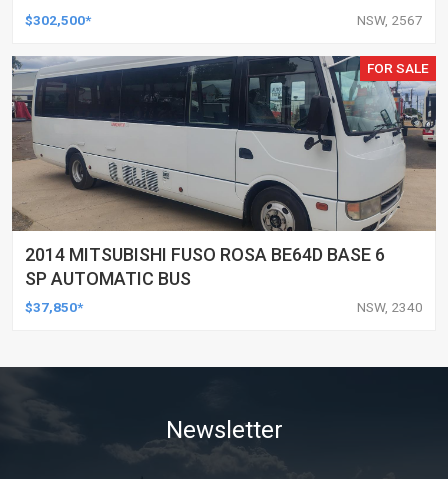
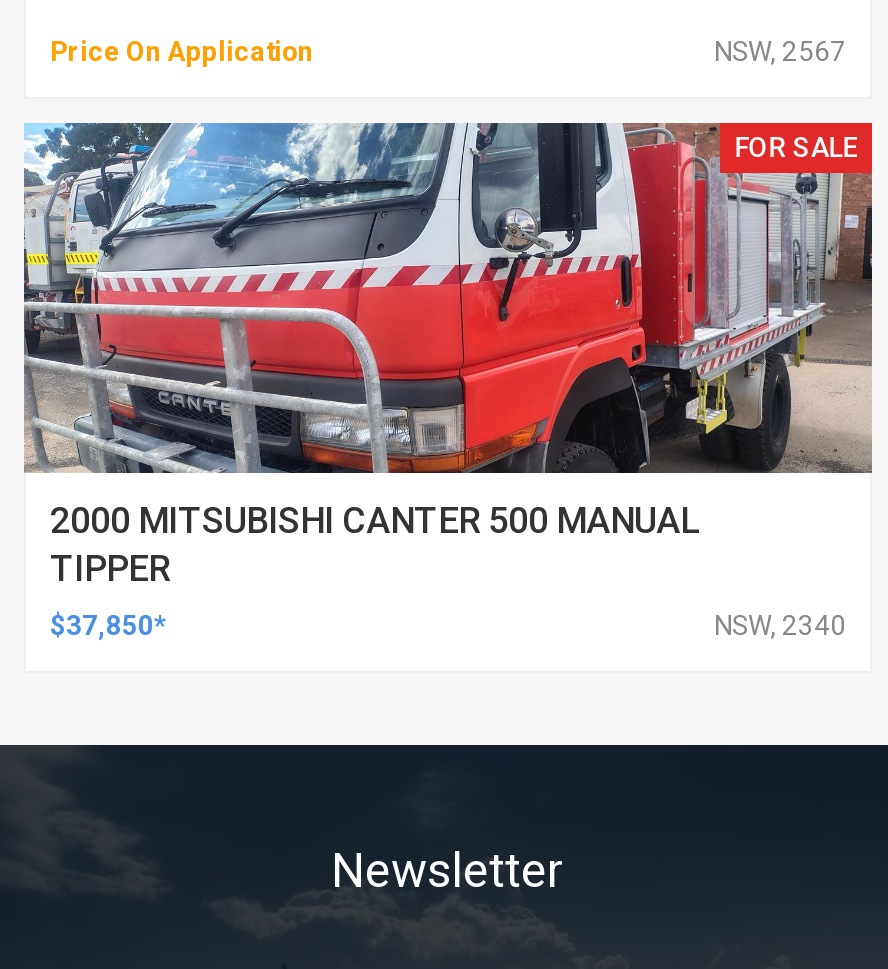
- $302,500*
+ Price On Application

- [image]
- 2014 MITSUBISHI FUSO ROSA BE64D BASE 6
- SP AUTOMATIC BUS
+ [image]
+ 2000 MITSUBISHI CANTER 500 MANUAL
+ TIPPER
